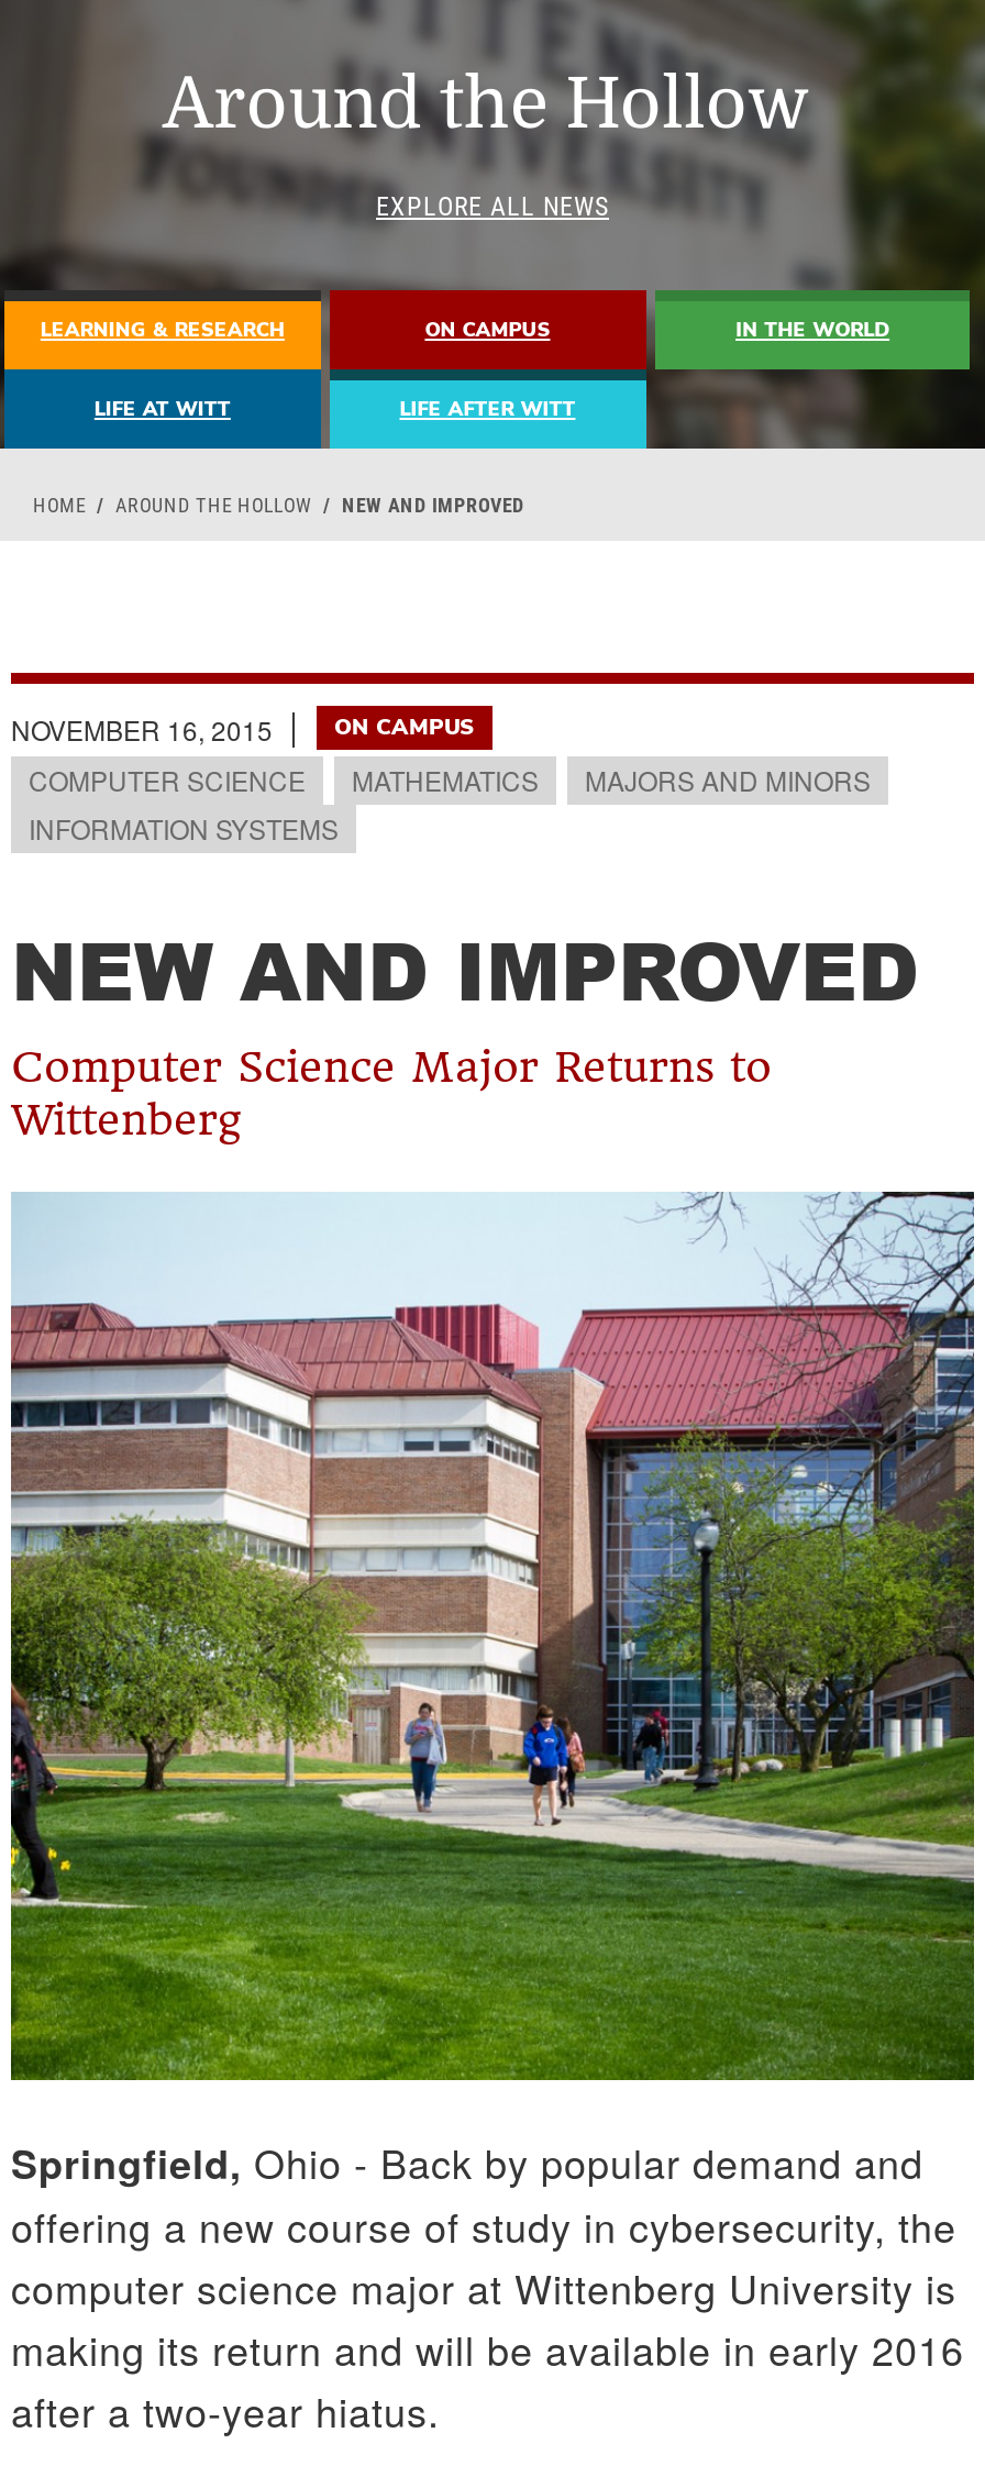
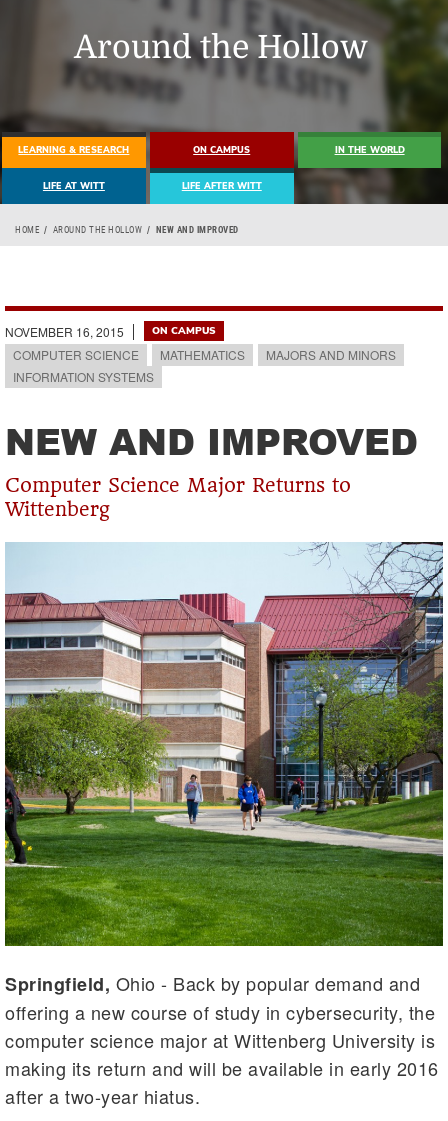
- EXPLORE ALL NEWS
